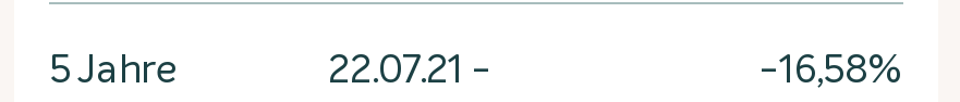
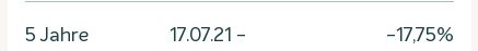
- 22.07.21 -
+ 17.07.21 -

- -16,58%
+ -17,75%
